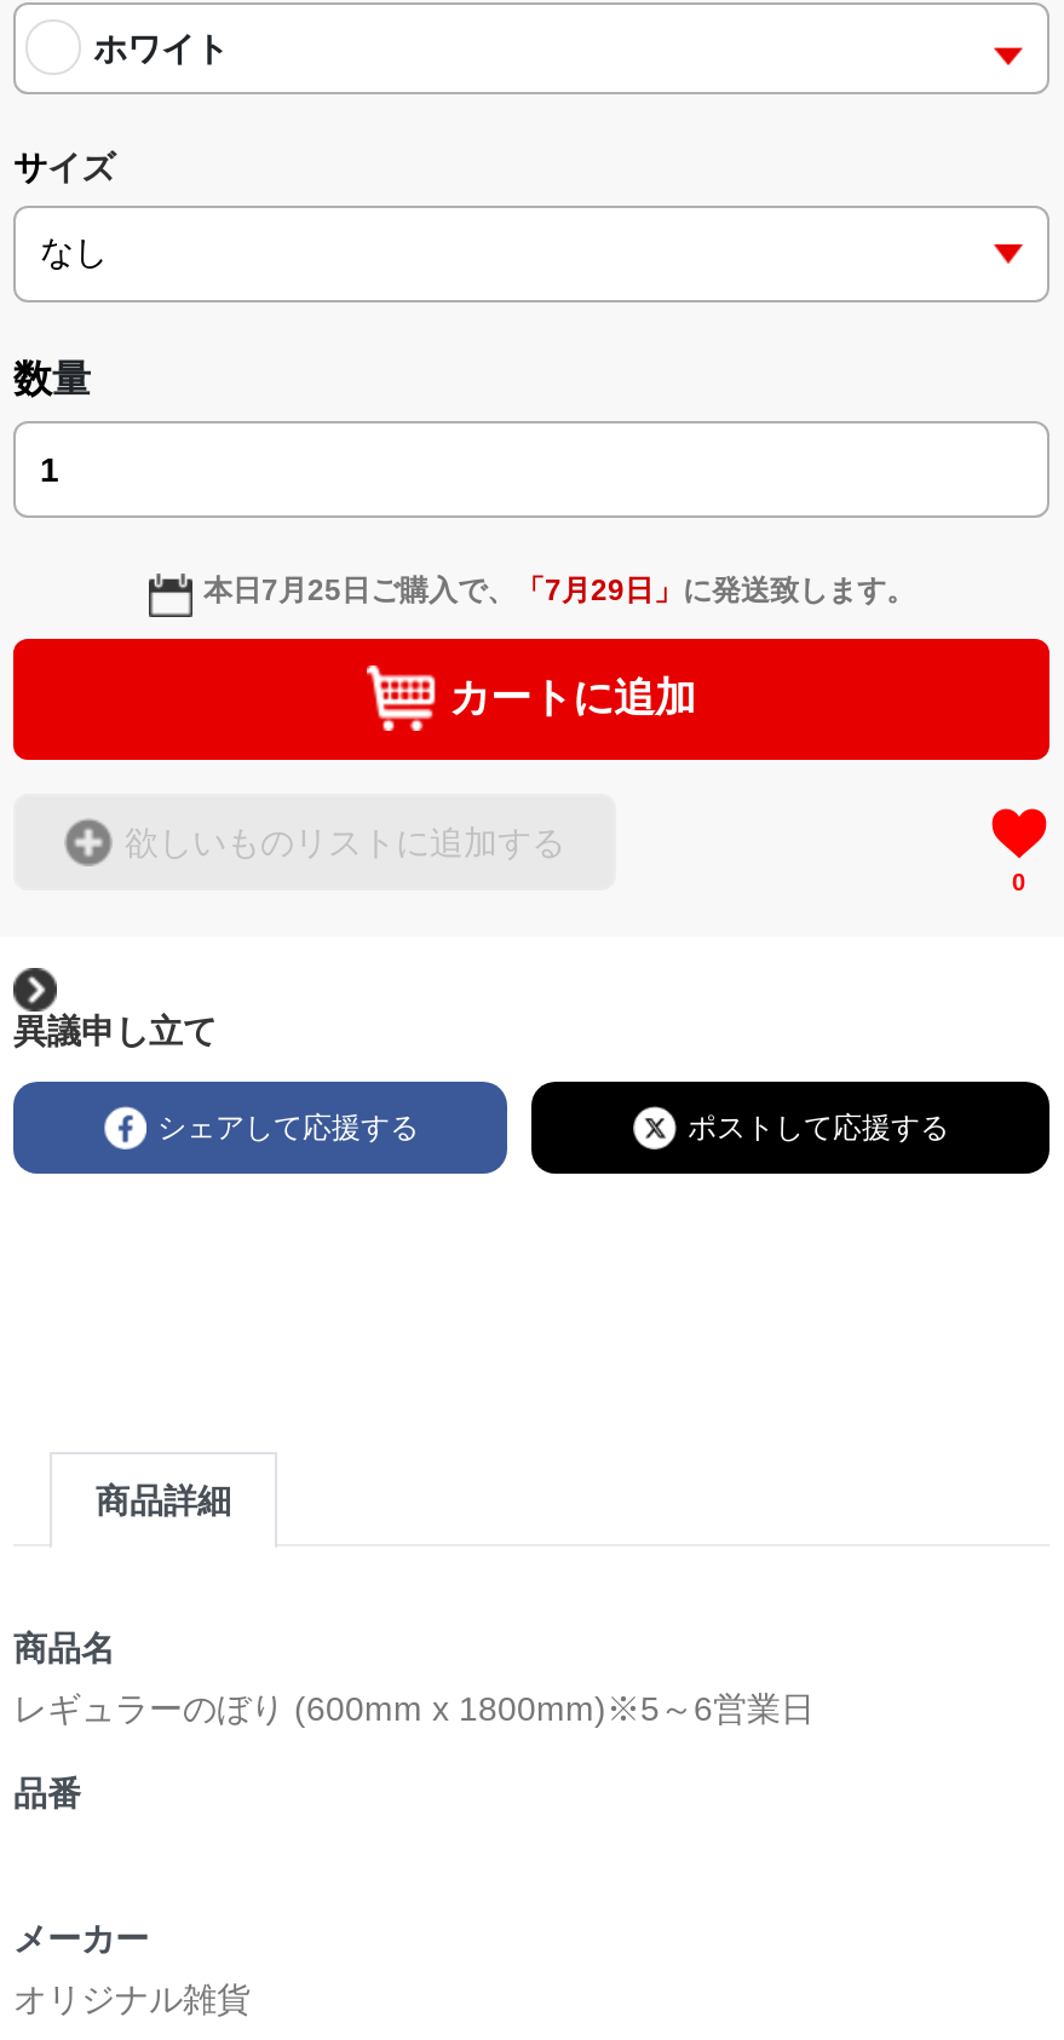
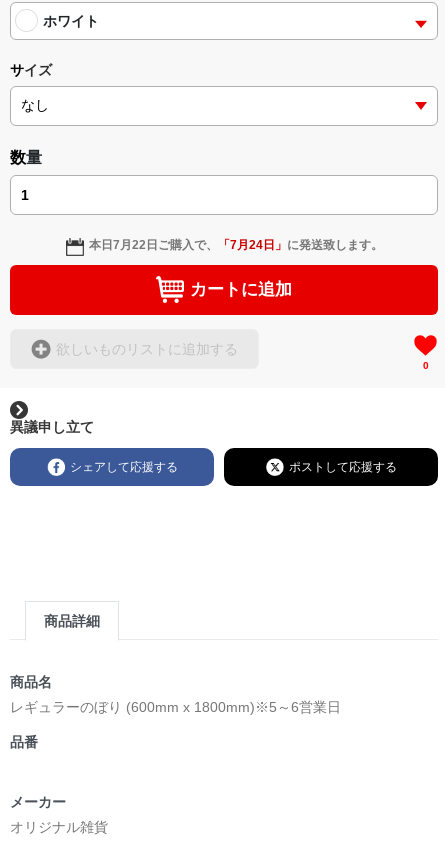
- 本日7月25日ご購入で、「7月29日」に発送致します。
+ 本日7月22日ご購入で、「7月24日」に発送致します。
